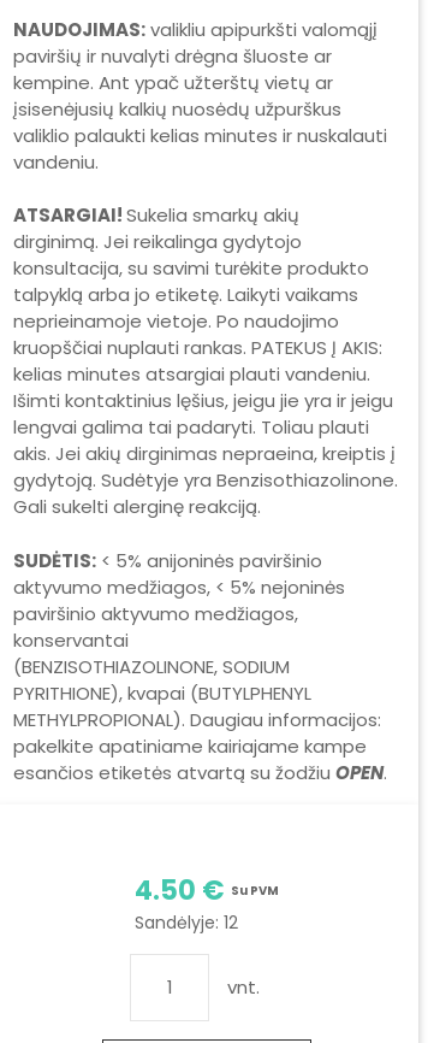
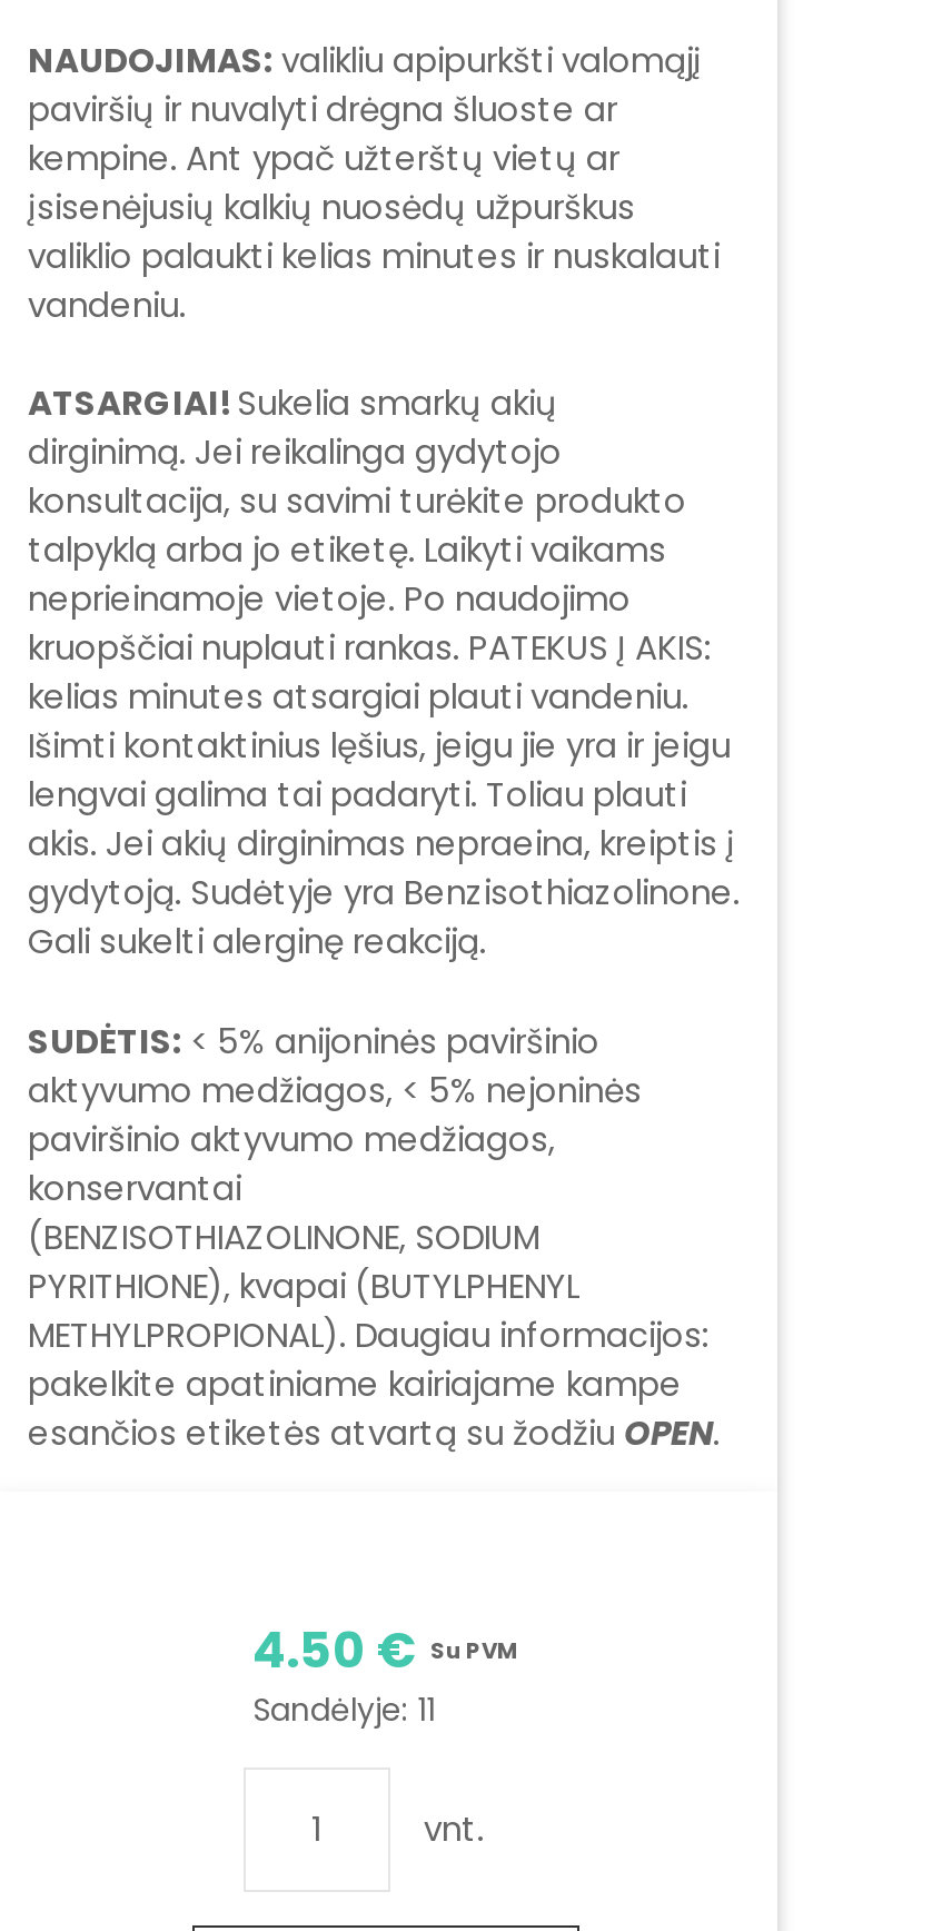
- Sandėlyje: 12
+ Sandėlyje: 11
